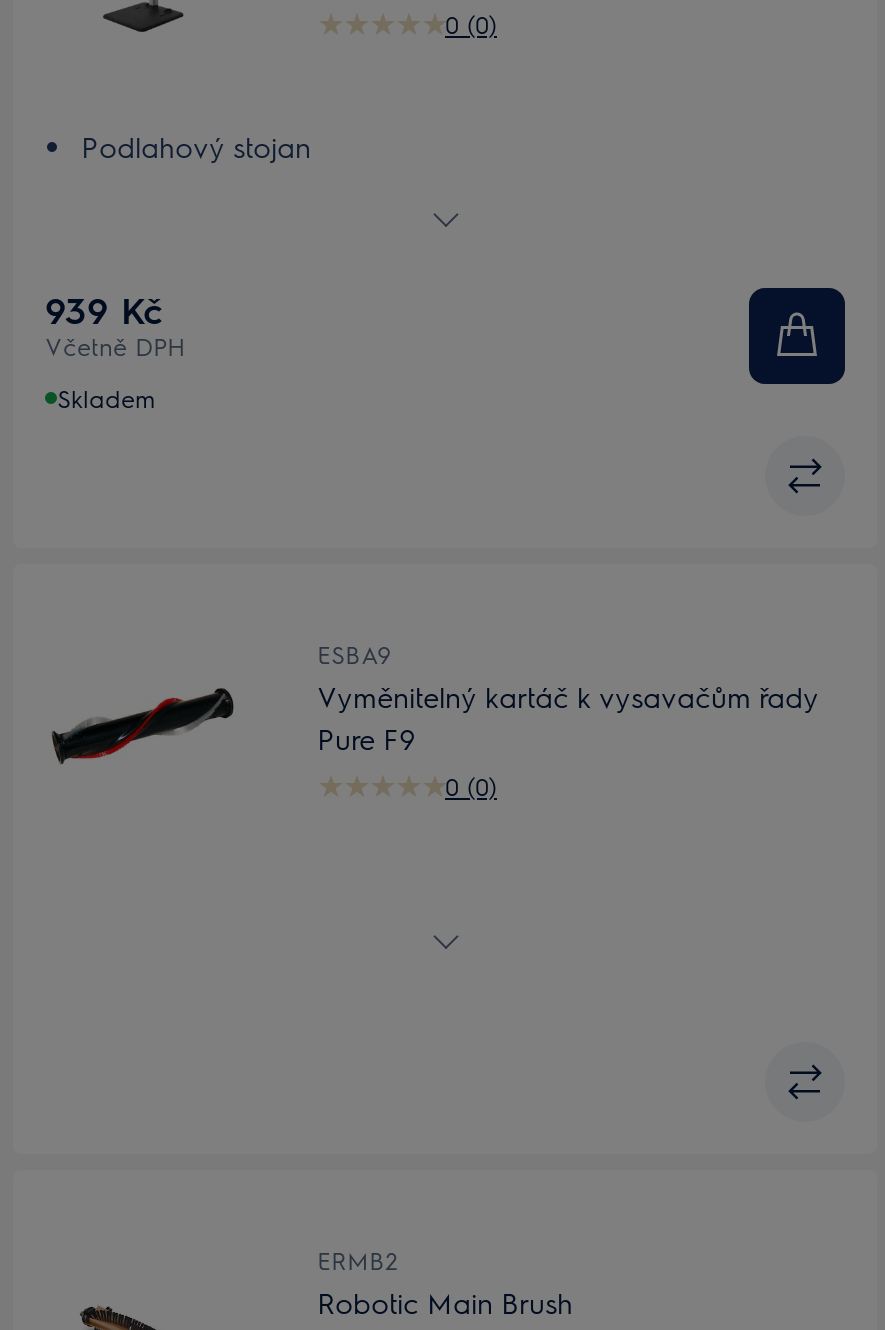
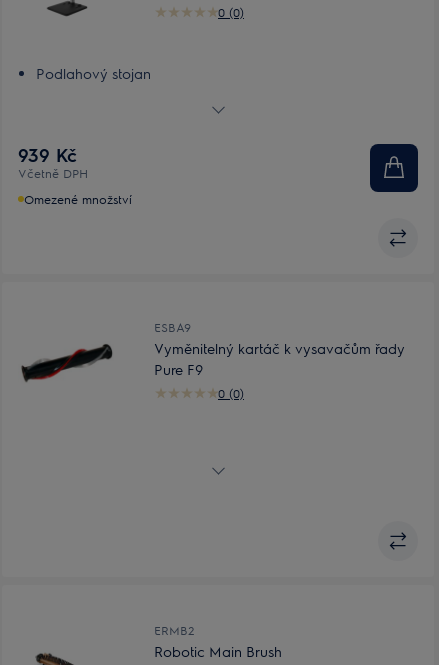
- Skladem
+ Omezené množství
